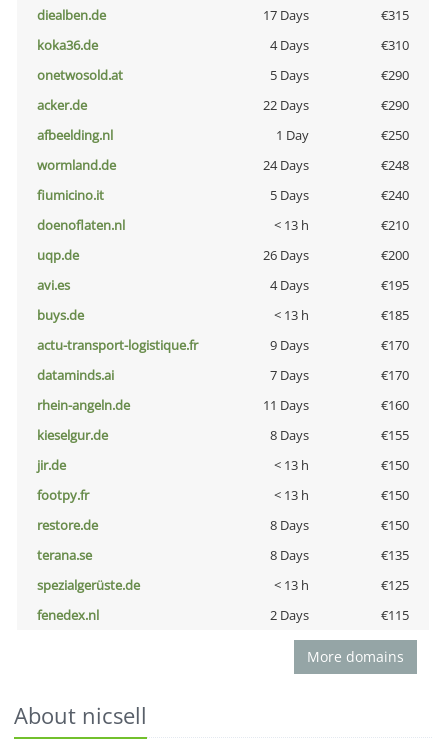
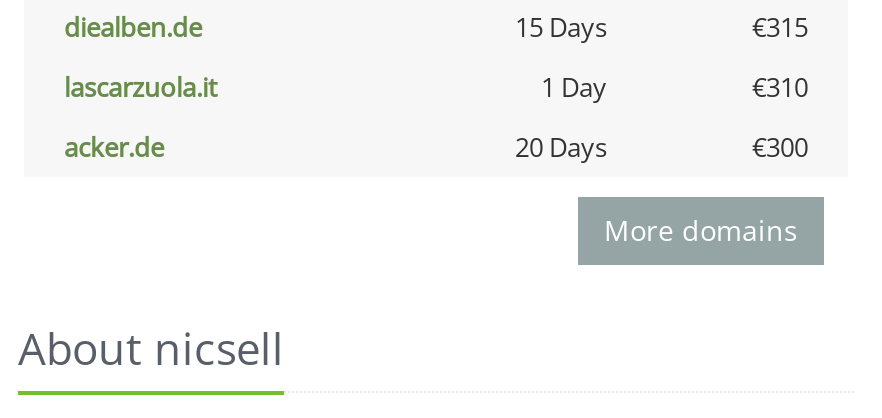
- 17 Days
+ 15 Days

- koka36.de
- 4 Days
+ lascarzuola.it
+ 1 Day

- onetwosold.at
- 5 Days
- €290

- 22 Days
- €290
- afbeelding.nl
- 1 Day
- €250
- wormland.de
- 24 Days
- €248
- fiumicino.it
- 5 Days
- €240
- doenoflaten.nl
- < 13 h
- €210
- uqp.de
- 26 Days
- €200
- avi.es
- 4 Days
- €195
- buys.de
- < 13 h
- €185
- actu-transport-logistique.fr
- 9 Days
- €170
- dataminds.ai
- 7 Days
- €170
- rhein-angeln.de
- 11 Days
- €160
- kieselgur.de
- 8 Days
- €155
- jir.de
- < 13 h
- €150
- footpy.fr
- < 13 h
- €150
- restore.de
- 8 Days
- €150
- terana.se
- 8 Days
- €135
- spezialgerüste.de
- < 13 h
- €125
- fenedex.nl
- 2 Days
- €115
+ 20 Days
+ €300
